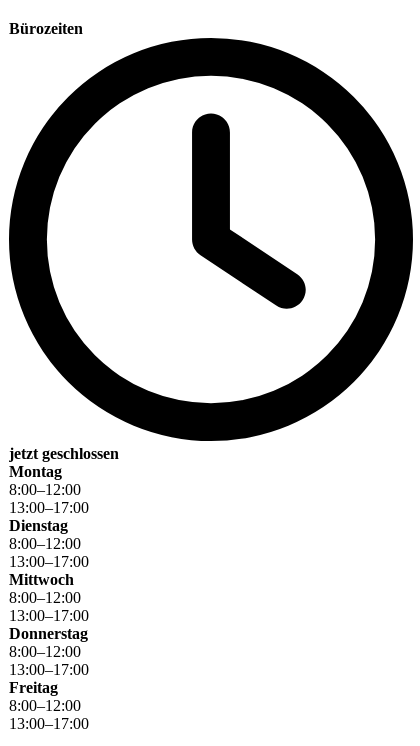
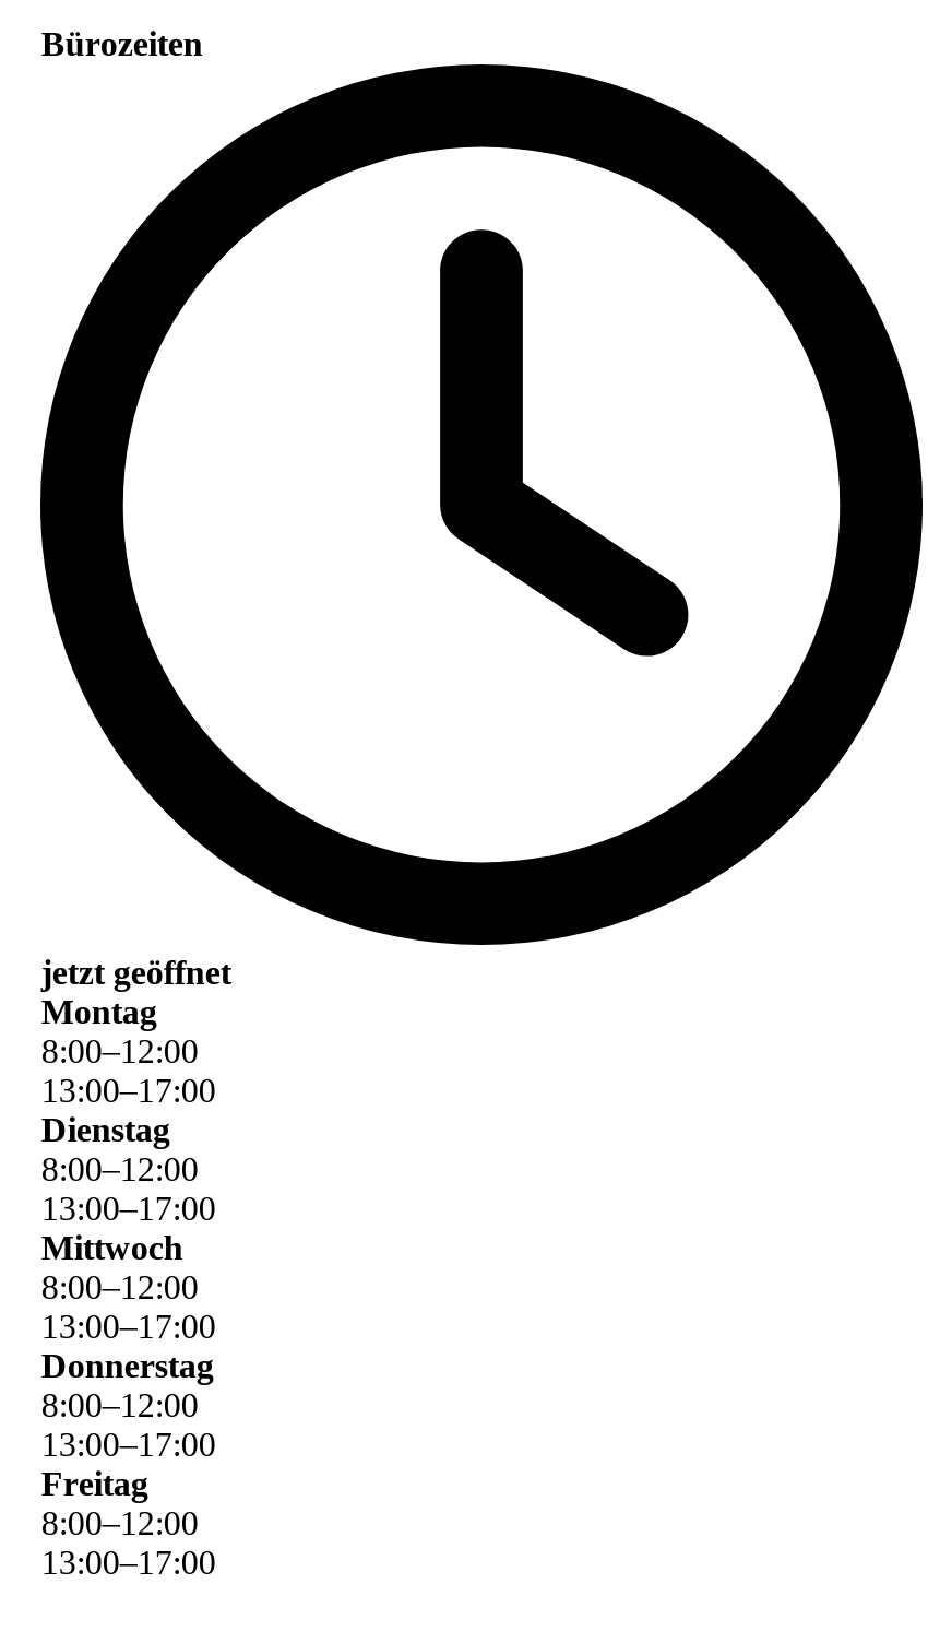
- jetzt geschlossen
+ jetzt geöffnet
